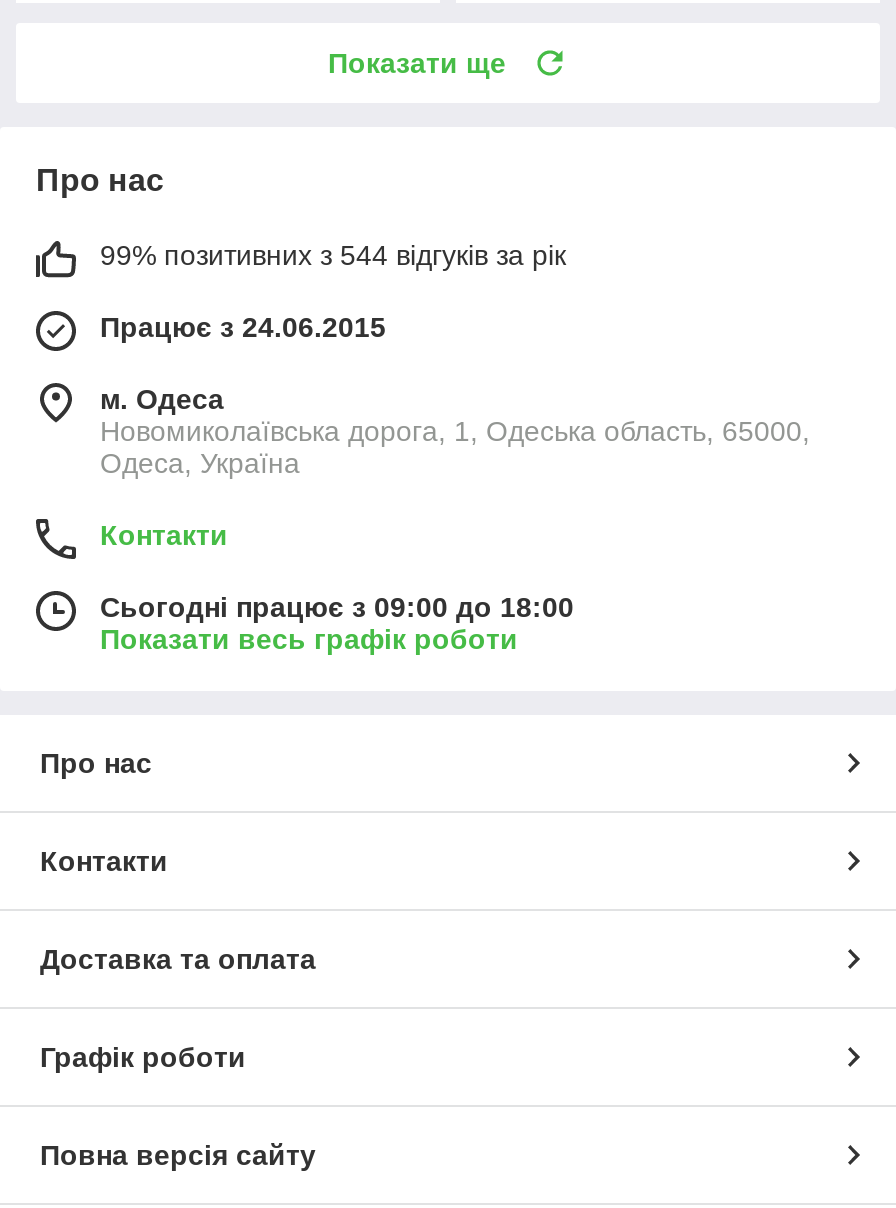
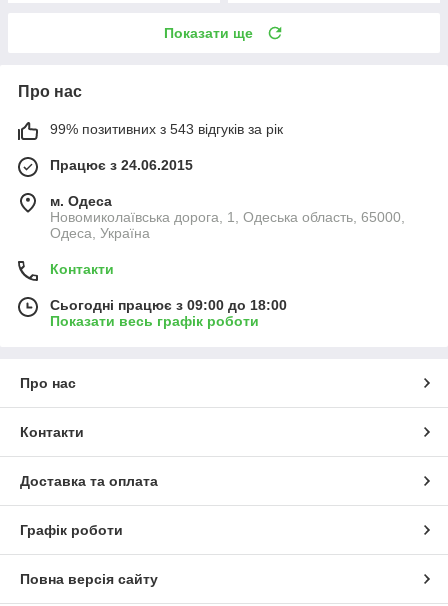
- 99% позитивних з 544 відгуків за рік
+ 99% позитивних з 543 відгуків за рік
